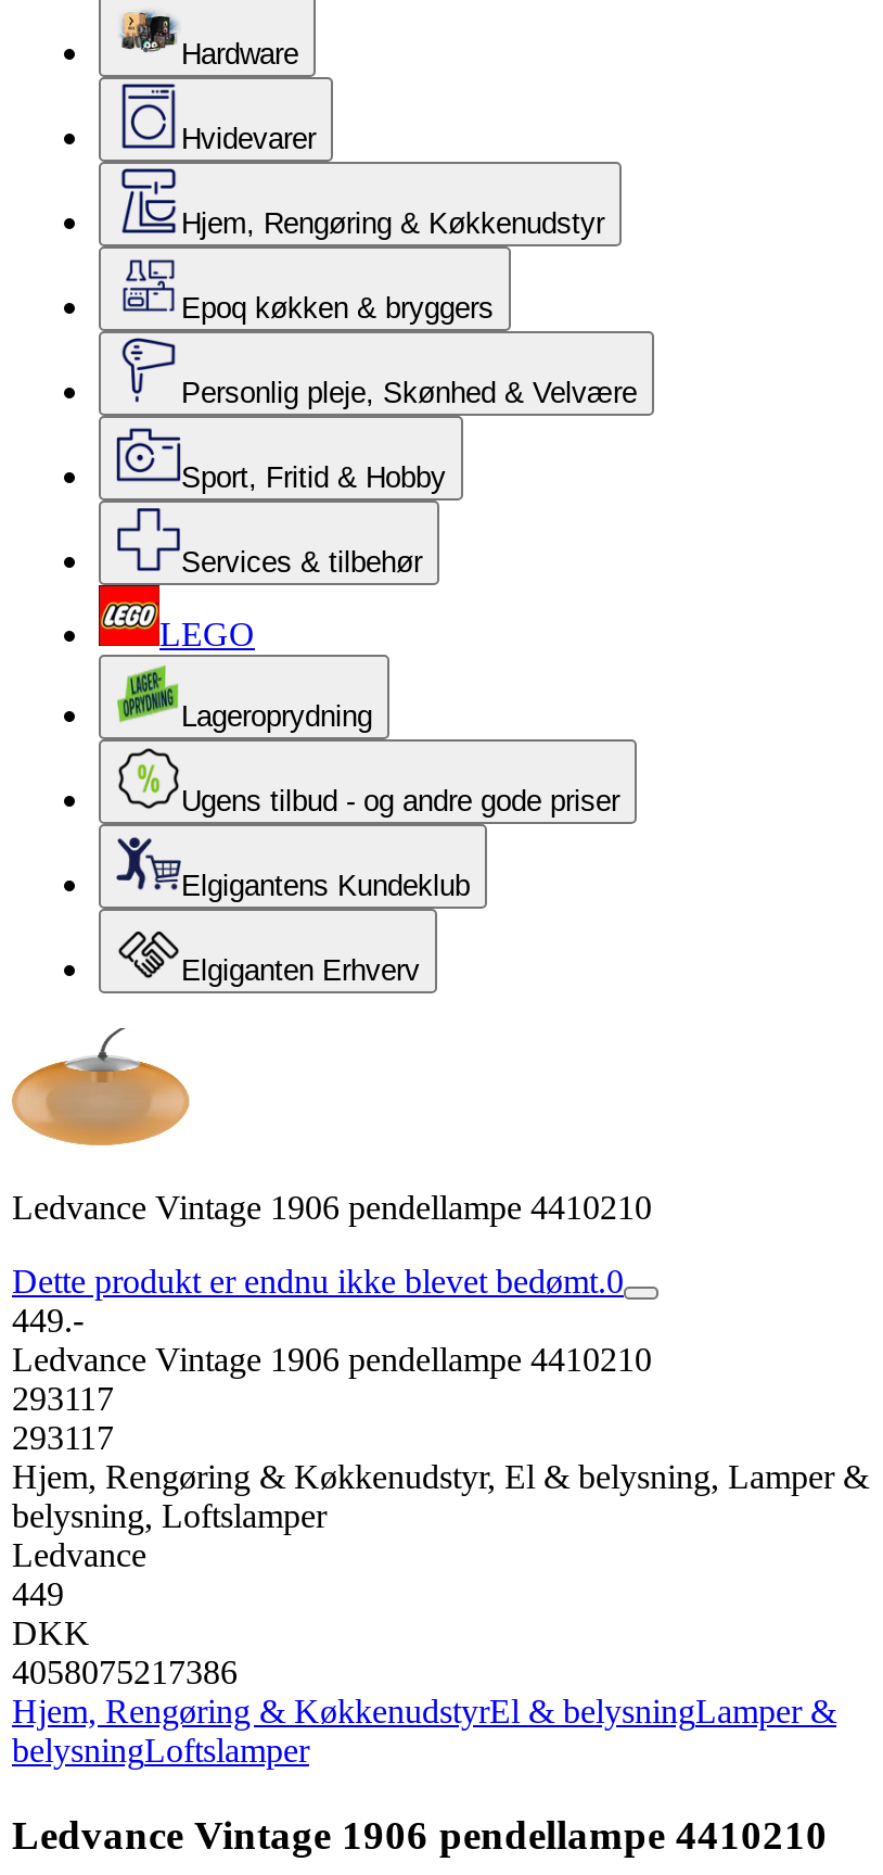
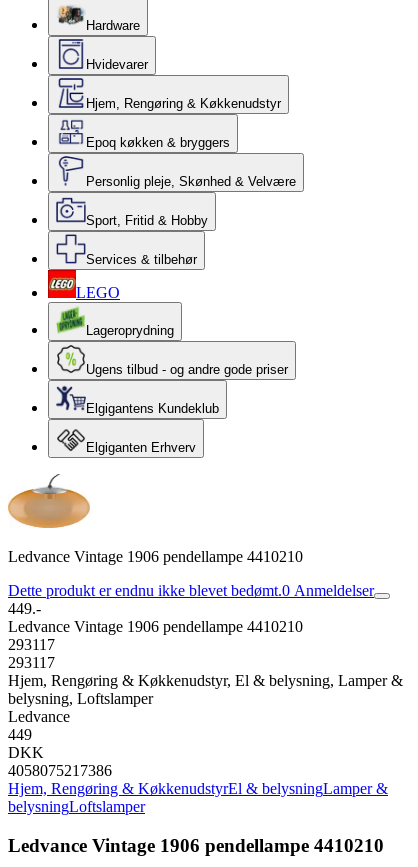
- Dette produkt er endnu ikke blevet bedømt.0
+ Dette produkt er endnu ikke blevet bedømt.0 Anmeldelser
